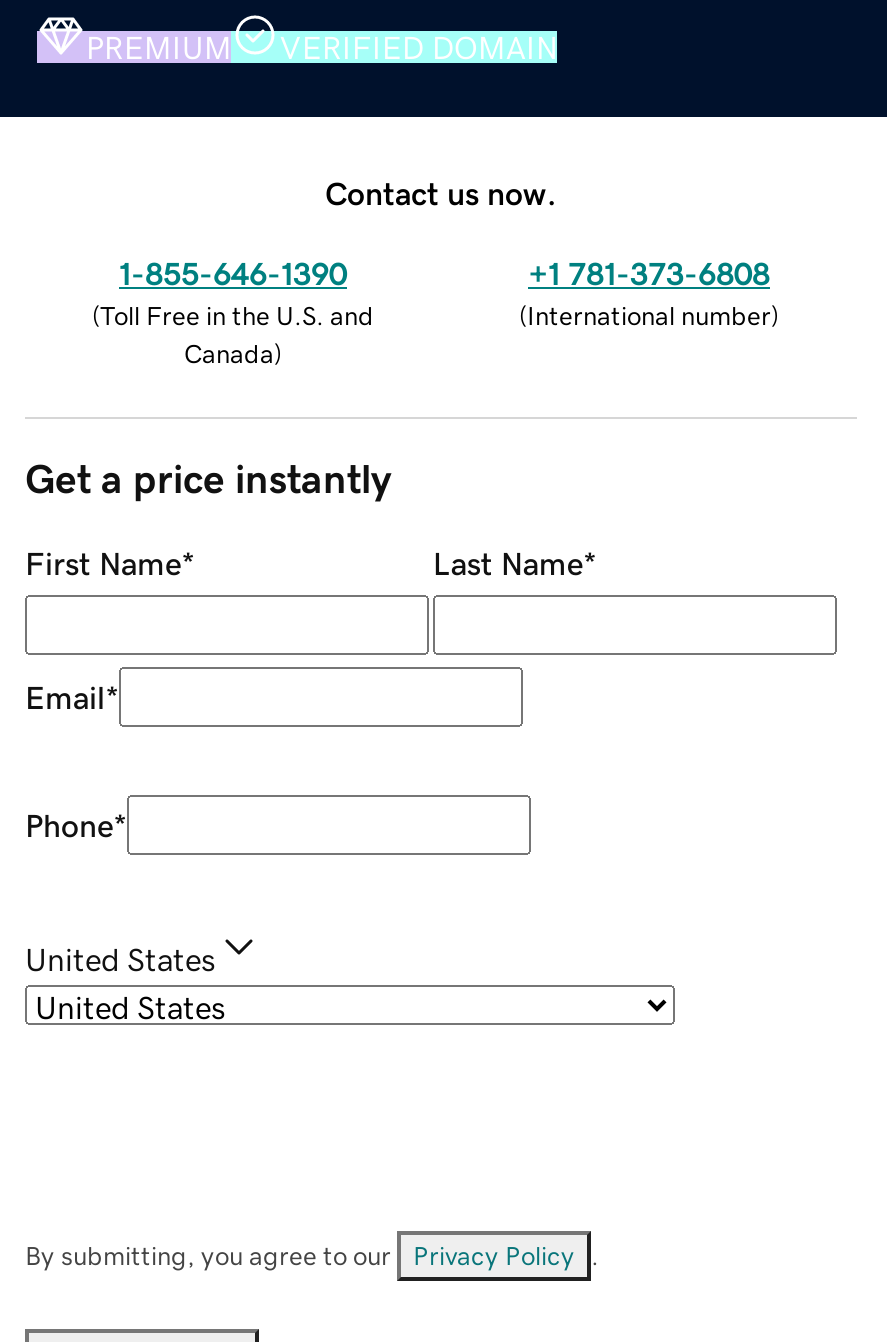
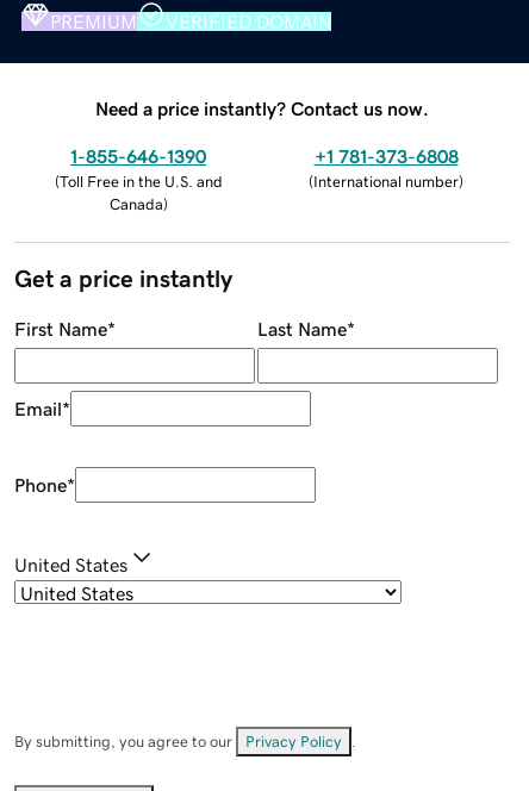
- Contact us now.
+ Need a price instantly? Contact us now.
